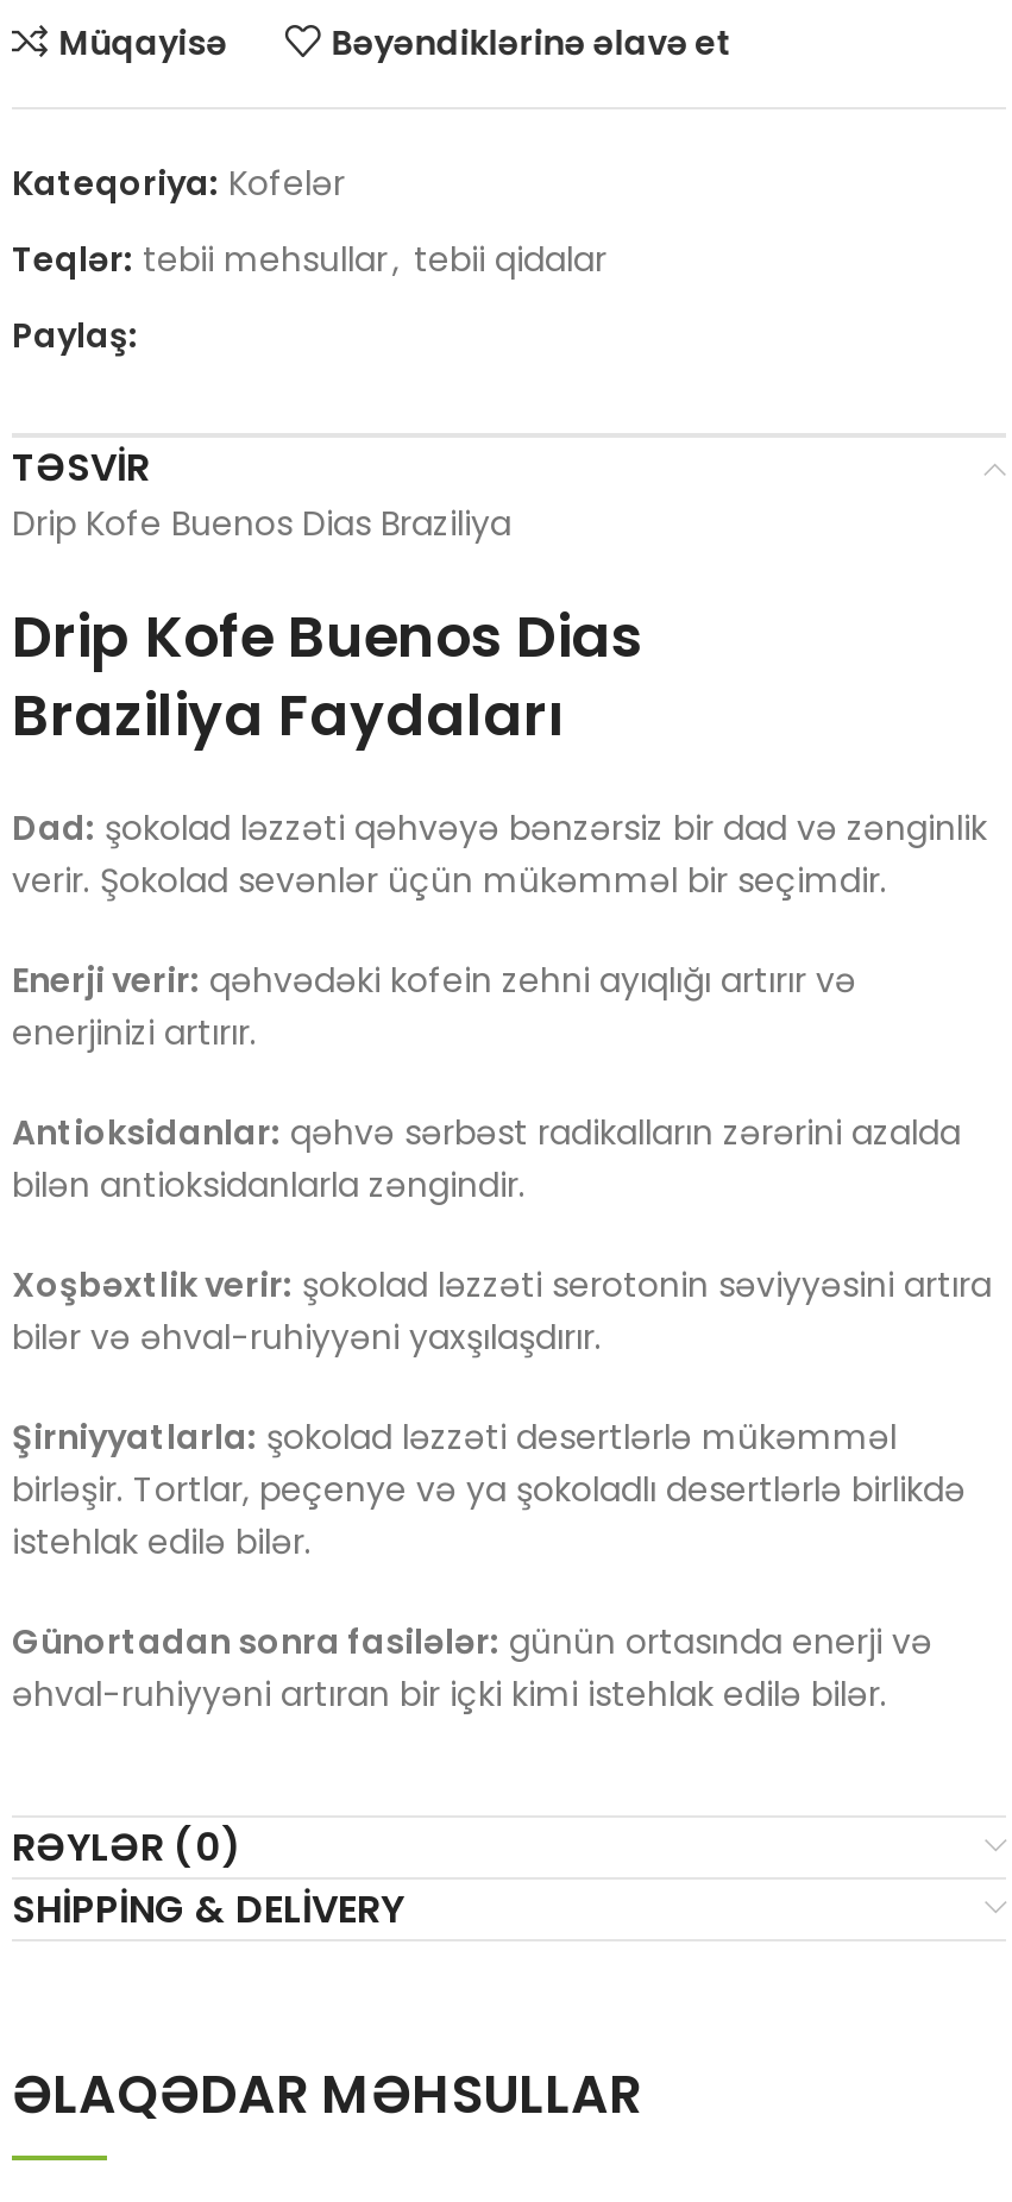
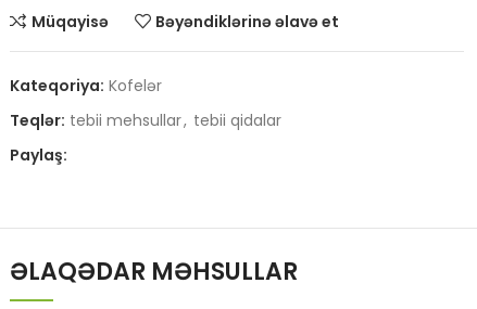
- TƏSVIR
- Drip Kofe Buenos Dias Braziliya
- Drip Kofe Buenos Dias
- Braziliya Faydaları
- Dad: şokolad ləzzəti qəhvəyə bənzərsiz bir dad və zənginlik
- verir. Şokolad sevənlər üçün mükəmməl bir seçimdir.
- Enerji verir: qəhvədəki kofein zehni ayıqlığı artırır və
- enerjinizi artırır.
- Antioksidanlar: qəhvə sərbəst radikalların zərərini azalda
- bilən antioksidanlarla zəngindir.
- Xoşbəxtlik verir: şokolad ləzzəti serotonin səviyyəsini artıra
- bilər və əhval-ruhiyyəni yaxşılaşdırır.
- Şirniyyatlarla: şokolad ləzzəti desertlərlə mükəmməl
- birləşir. Tortlar, peçenye və ya şokoladlı desertlərlə birlikdə
- istehlak edilə bilər.
- Günortadan sonra fasilələr: günün ortasında enerji və
- əhval-ruhiyyəni artıran bir içki kimi istehlak edilə bilər.
- RƏYLƏR (0)
- SHIPPING & DELIVERY
